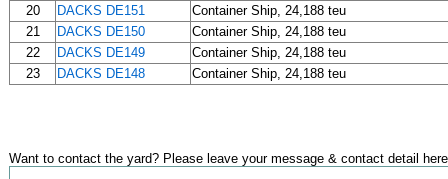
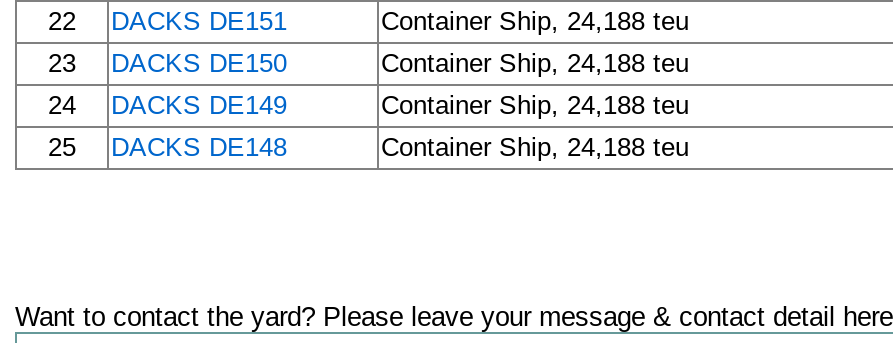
- 20 DACKS DE151
+ 22 DACKS DE151

- 21 DACKS DE150
+ 23 DACKS DE150

- 22 DACKS DE149
+ 24 DACKS DE149

- 23 DACKS DE148
+ 25 DACKS DE148
